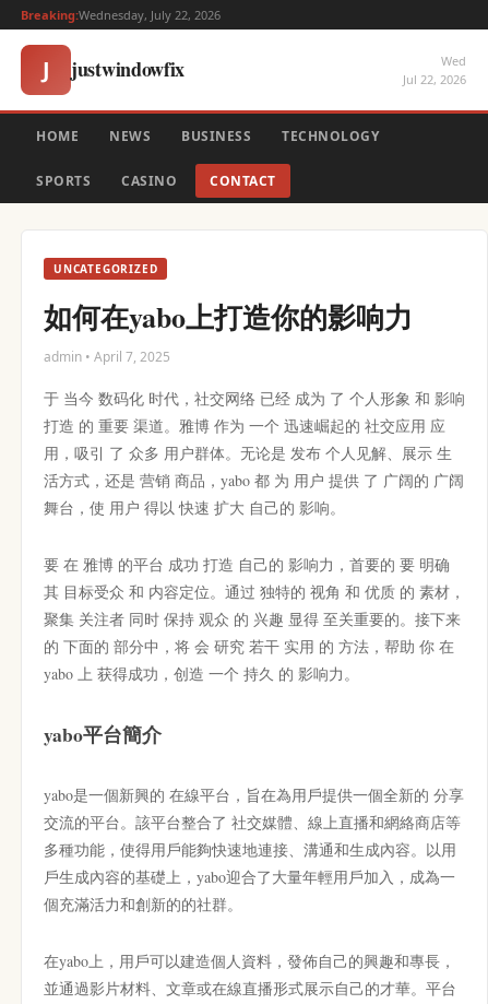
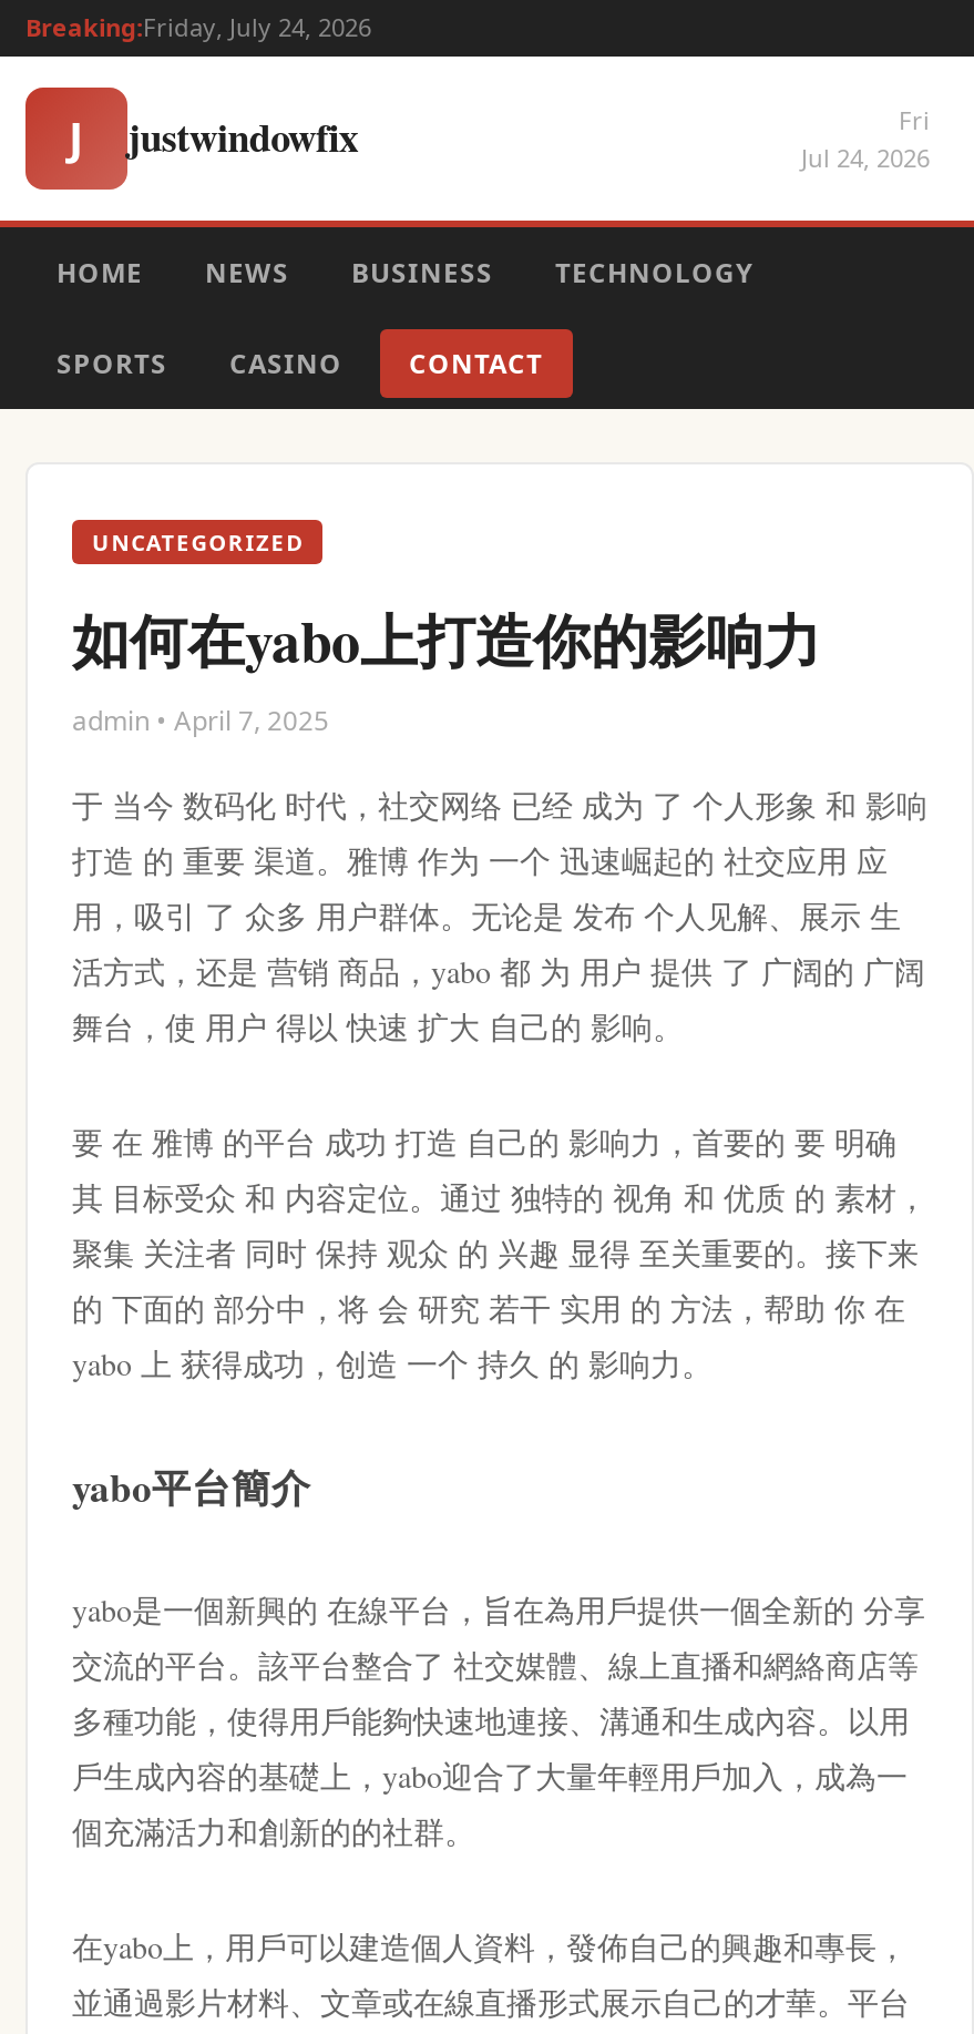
- Breaking:Wednesday, July 22, 2026
+ Breaking:Friday, July 24, 2026

- Wed
- Jul 22, 2026
+ Fri
+ Jul 24, 2026
